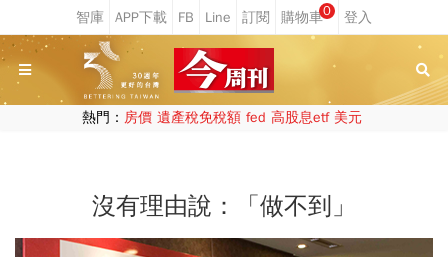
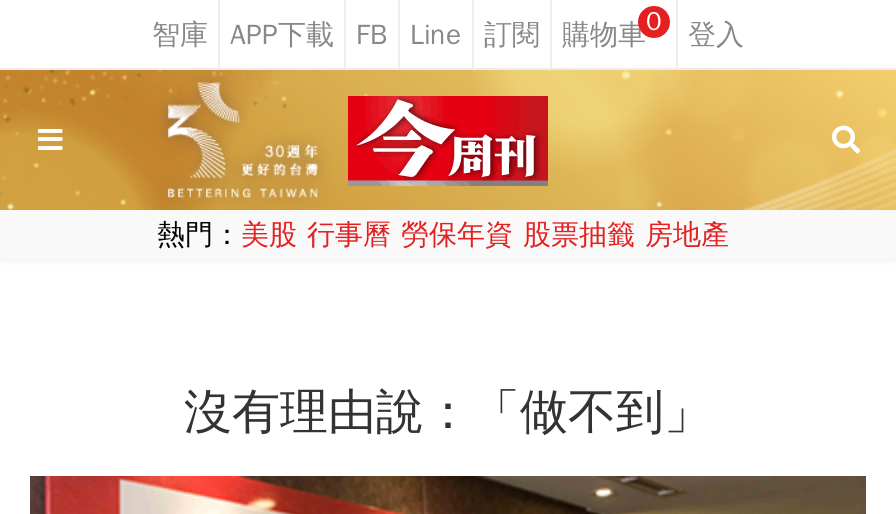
- 熱門：房價 遺產稅免稅額 fed 高股息etf 美元
+ 熱門：美股 行事曆 勞保年資 股票抽籤 房地產
